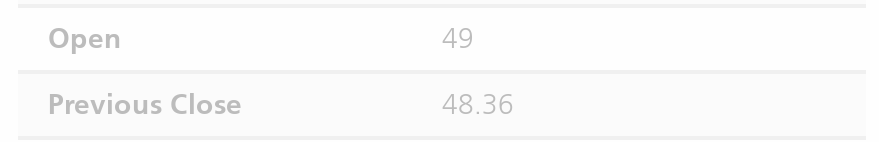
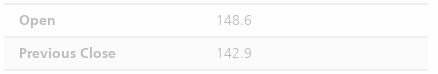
- 49
+ 148.6

- 48.36
+ 142.9
